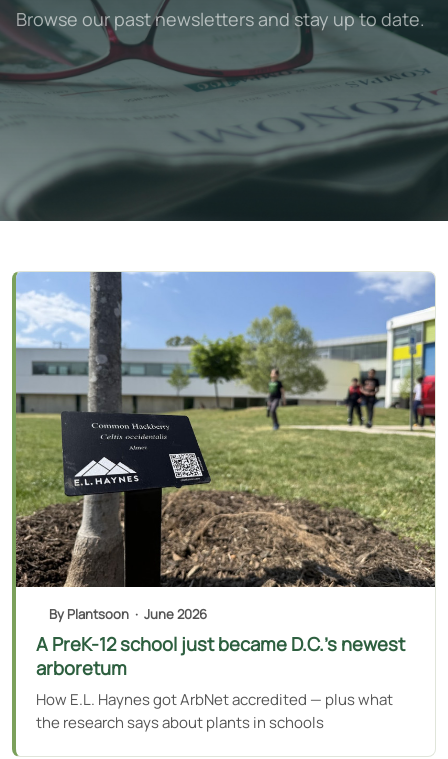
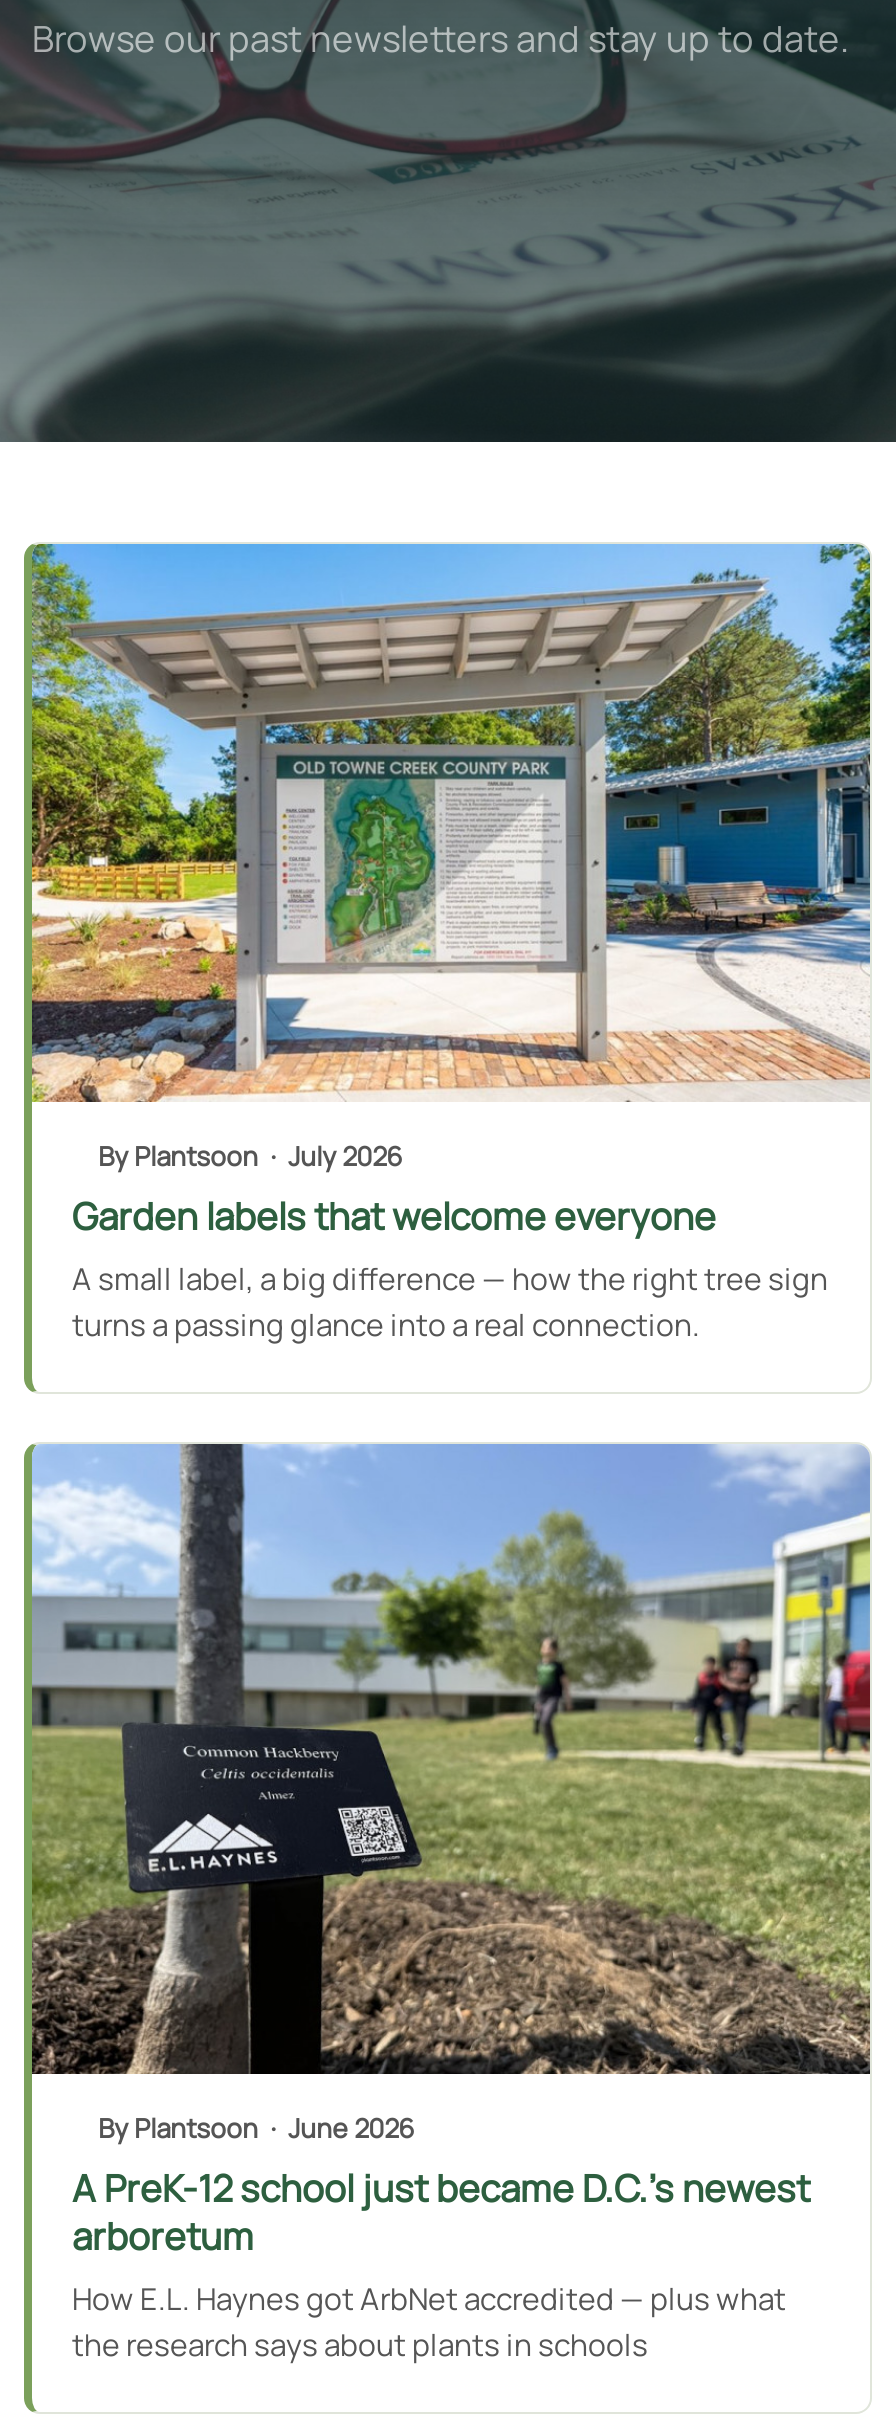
+ [image]
+ By Plantsoon · July 2026
+ Garden labels that welcome everyone
+ A small label, a big difference — how the right tree sign
+ turns a passing glance into a real connection.
